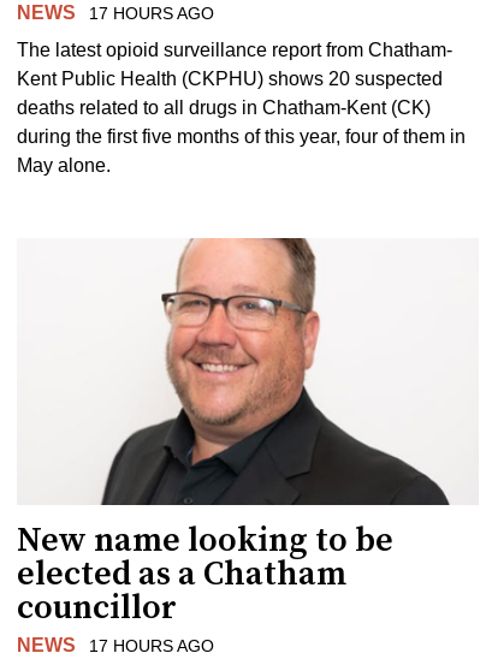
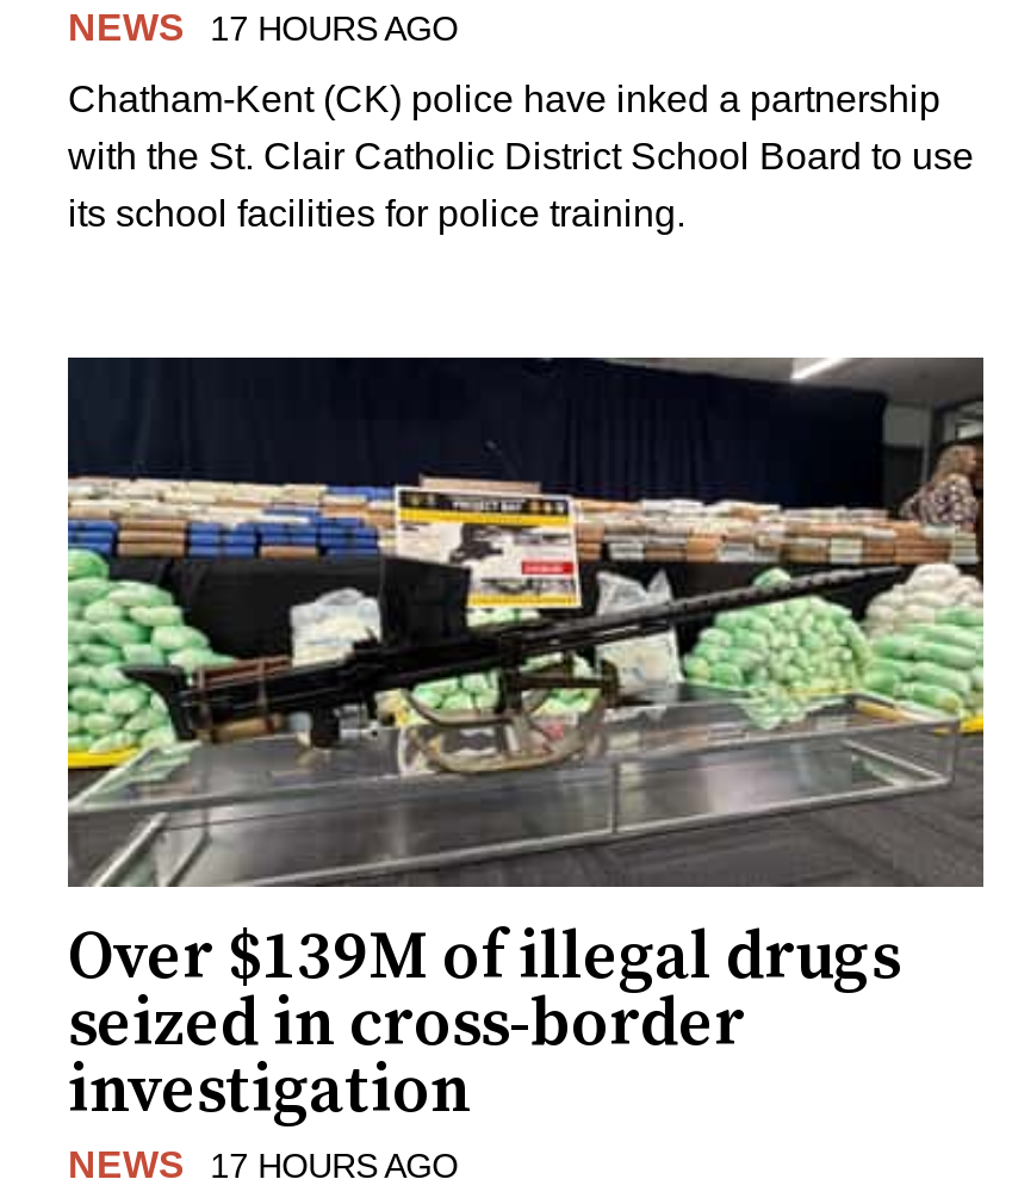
- The latest opioid surveillance report from Chatham-
- Kent Public Health (CKPHU) shows 20 suspected
- deaths related to all drugs in Chatham-Kent (CK)
- during the first five months of this year, four of them in
- May alone.
+ Chatham-Kent (CK) police have inked a partnership
+ with the St. Clair Catholic District School Board to use
+ its school facilities for police training.

- [image]
+ [image]

- New name looking to be
- elected as a Chatham
- councillor
+ Over $139M of illegal drugs
+ seized in cross-border
+ investigation
